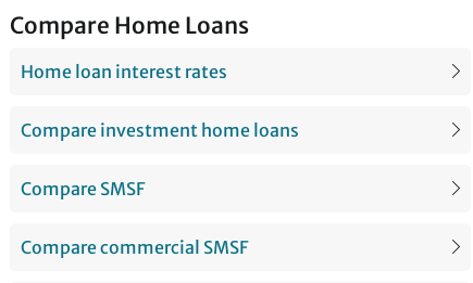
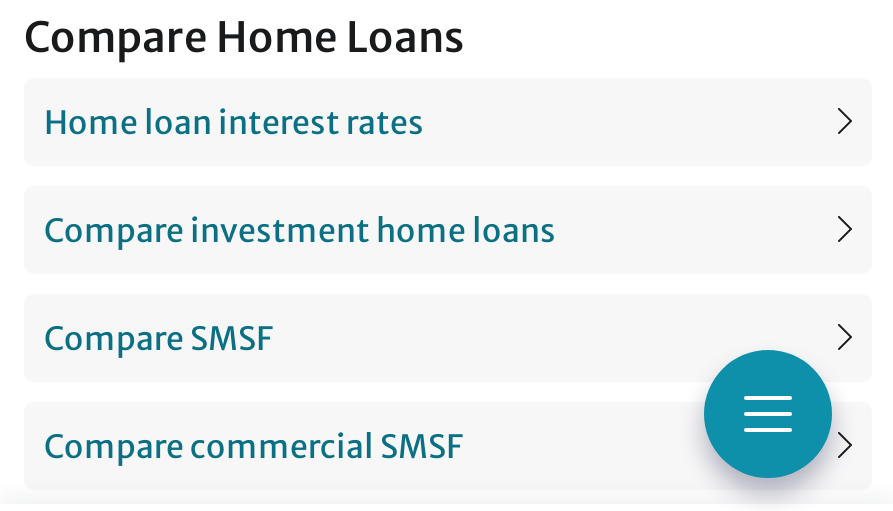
+ [image]
